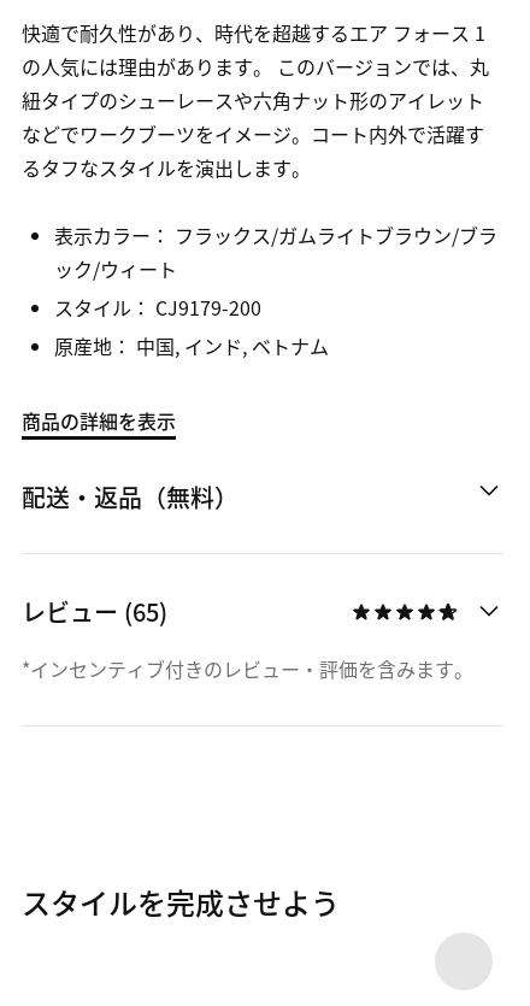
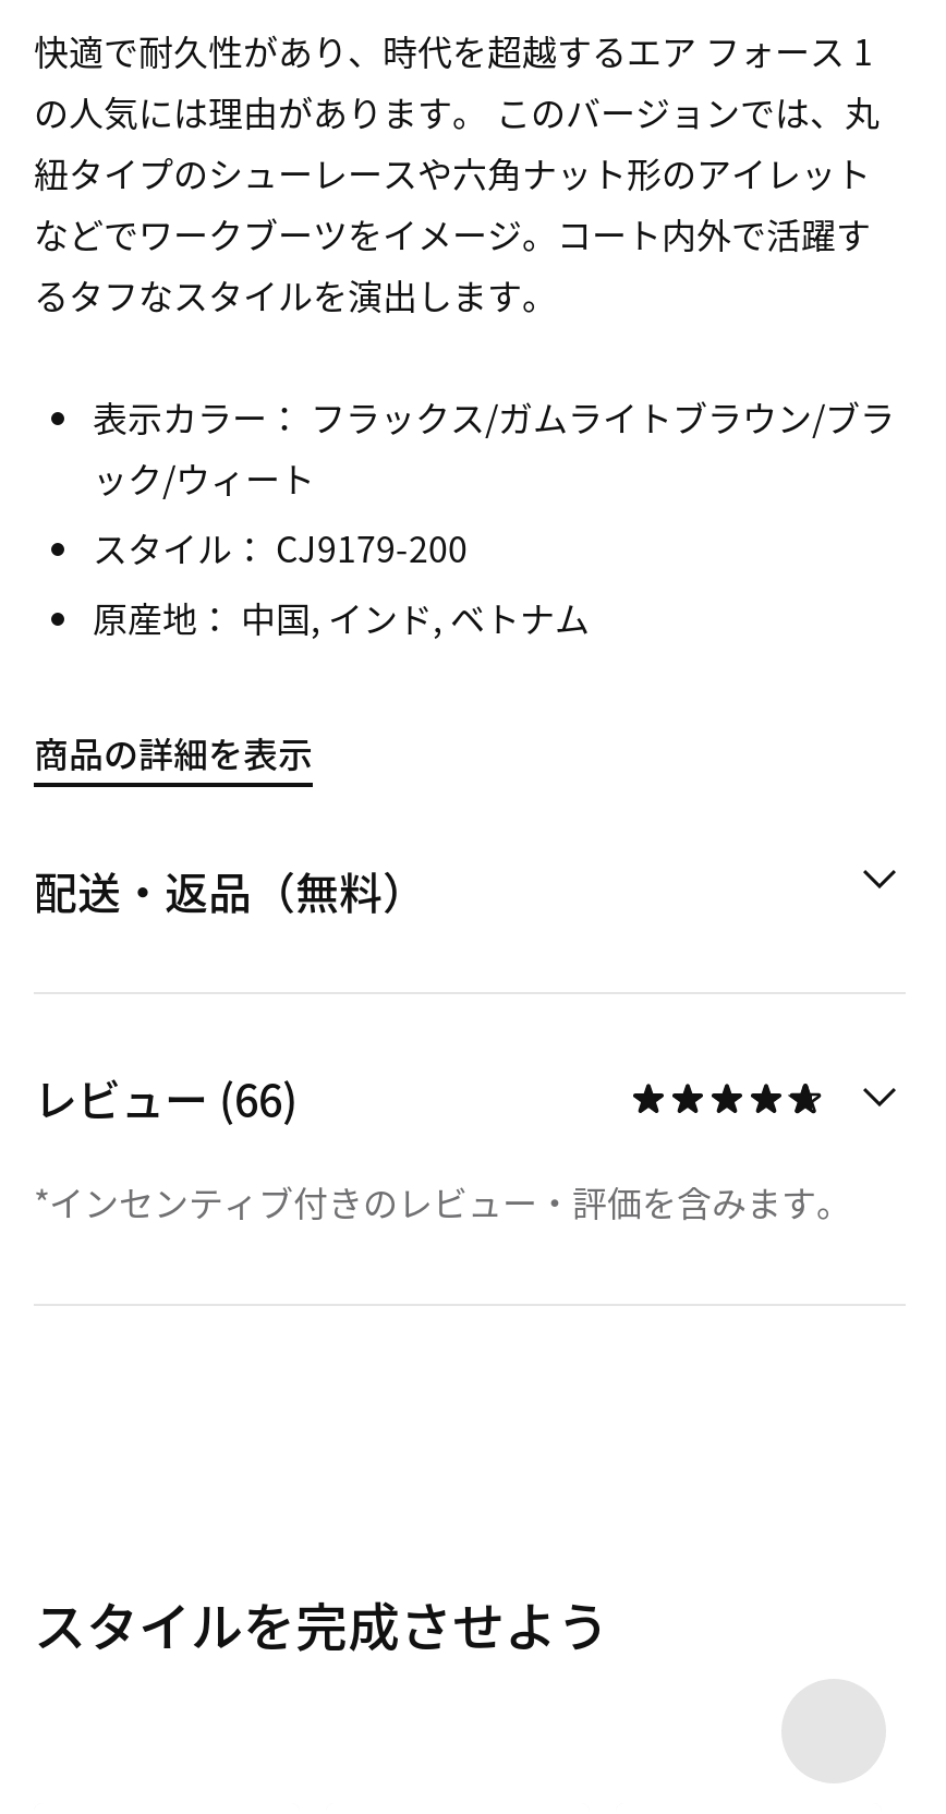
- レビュー (65)
+ レビュー (66)
